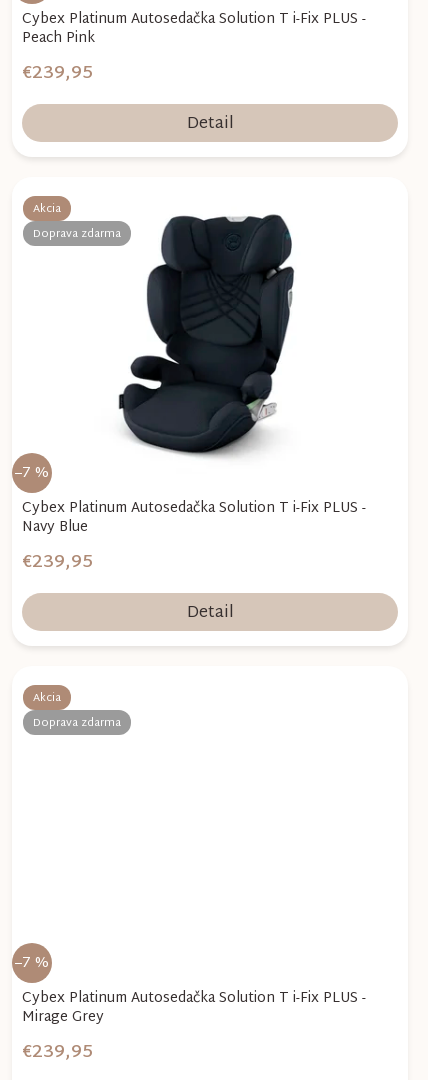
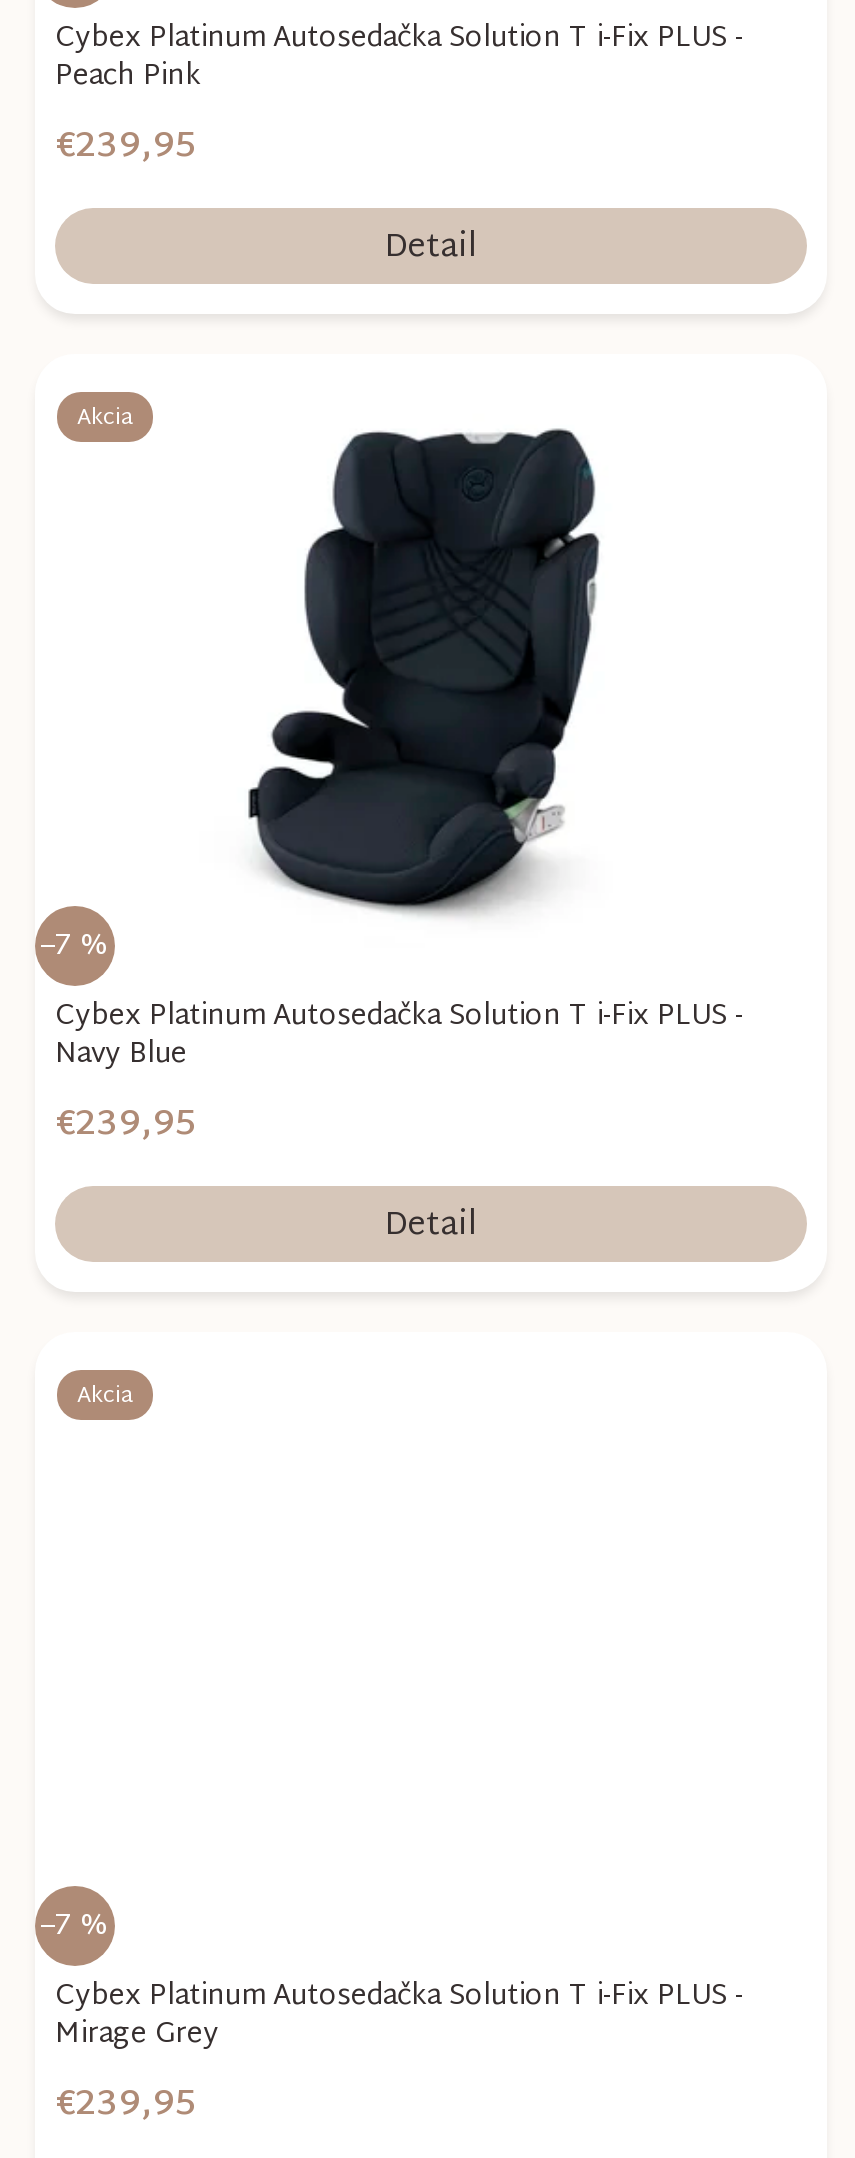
- Doprava zdarma

- Doprava zdarma
